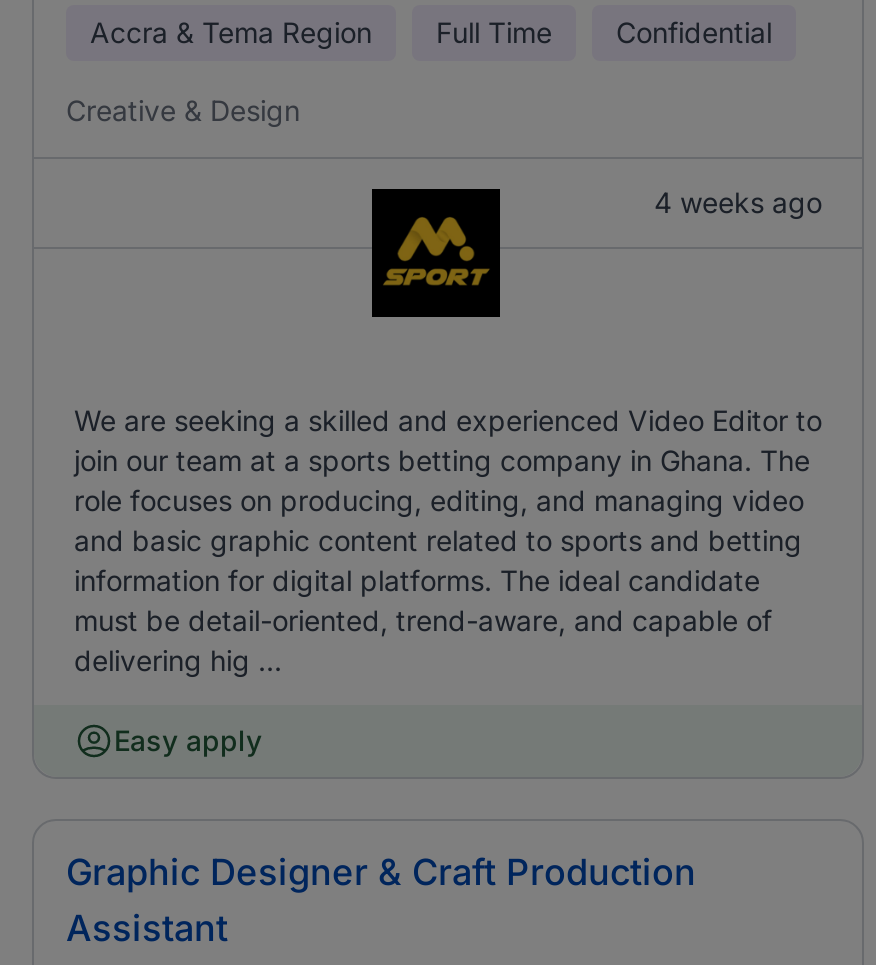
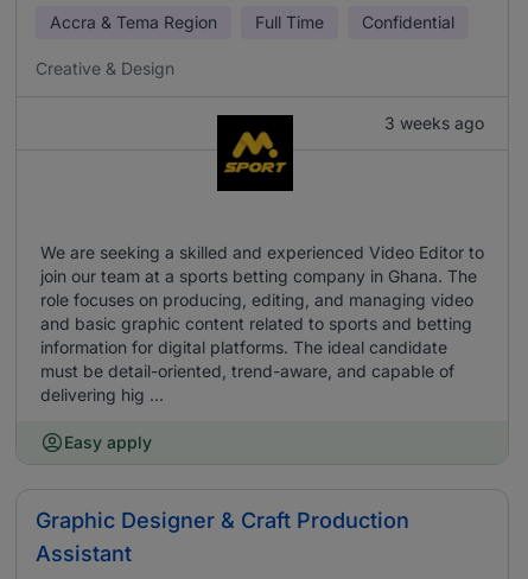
- 4 weeks ago
+ 3 weeks ago
